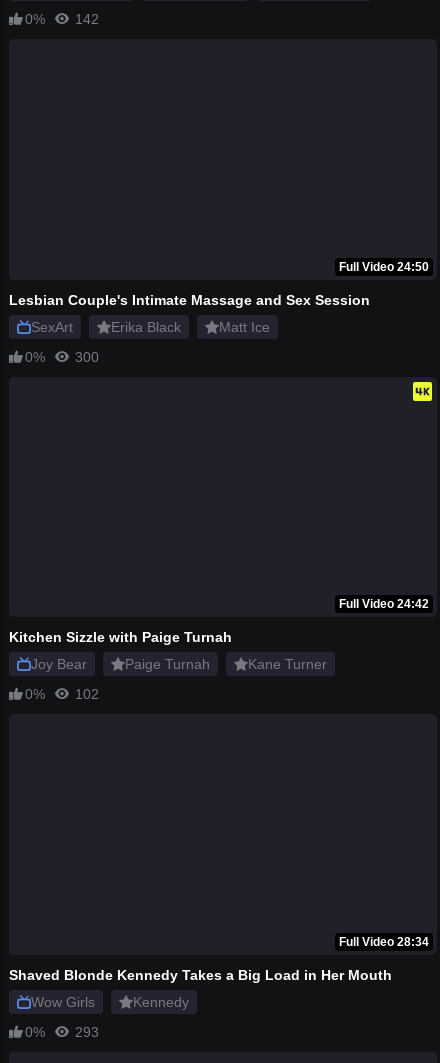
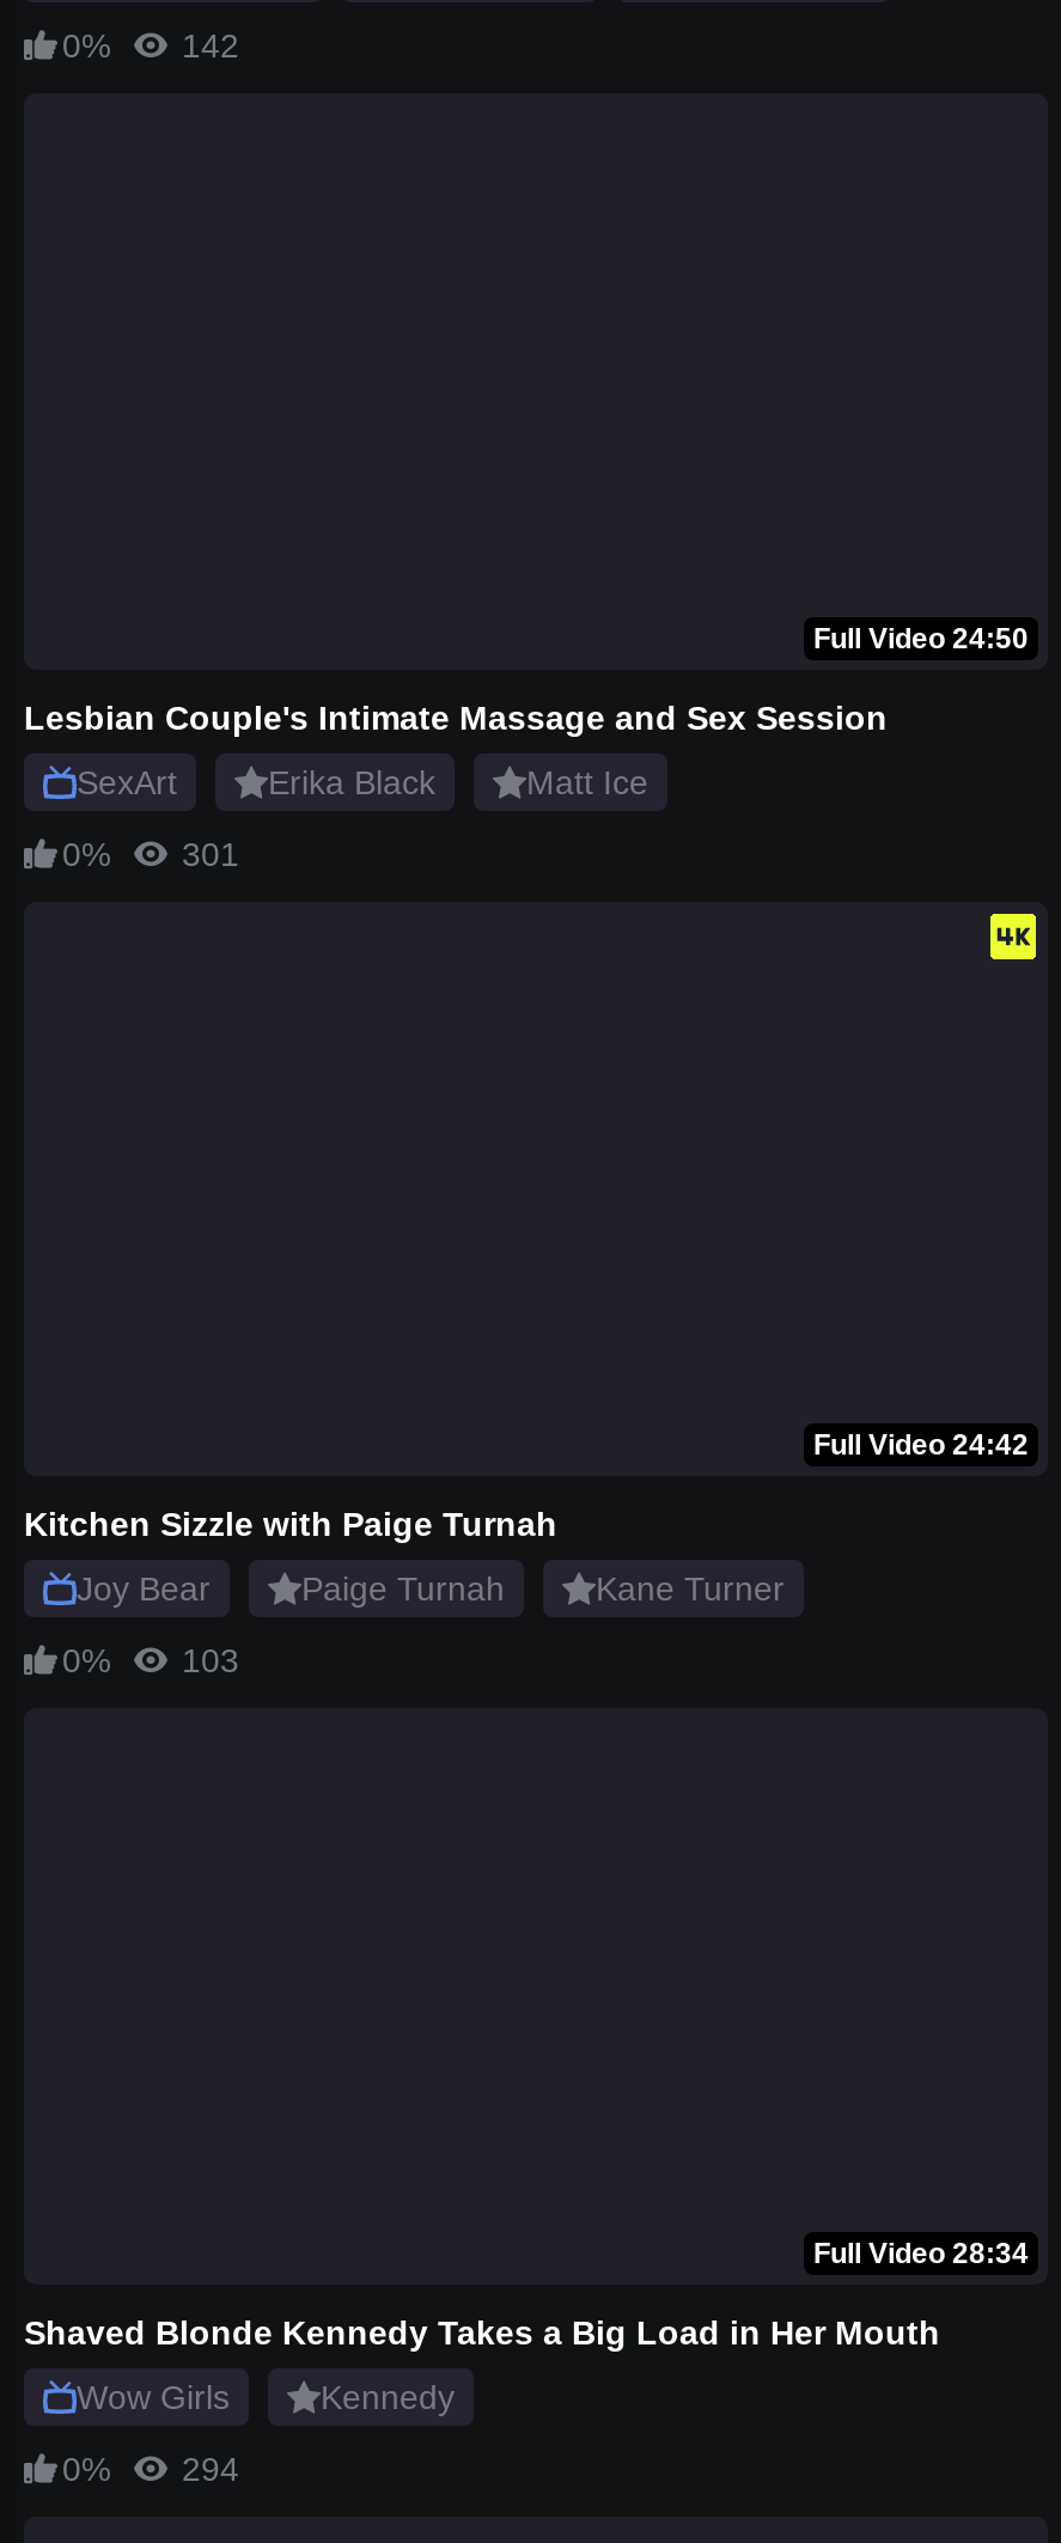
- 0% 300
+ 0% 301

- 0% 102
+ 0% 103

- 0% 293
+ 0% 294
